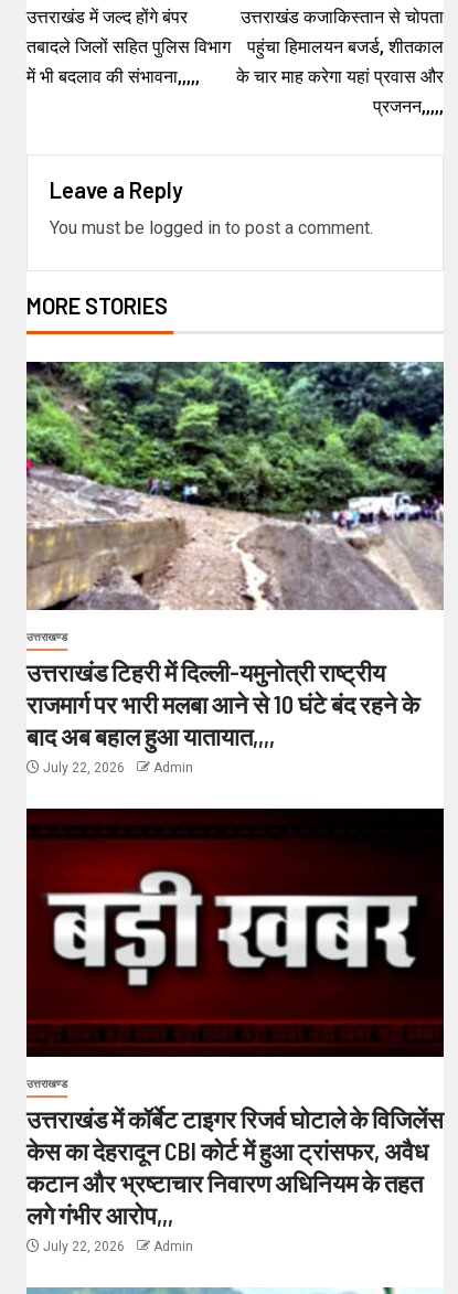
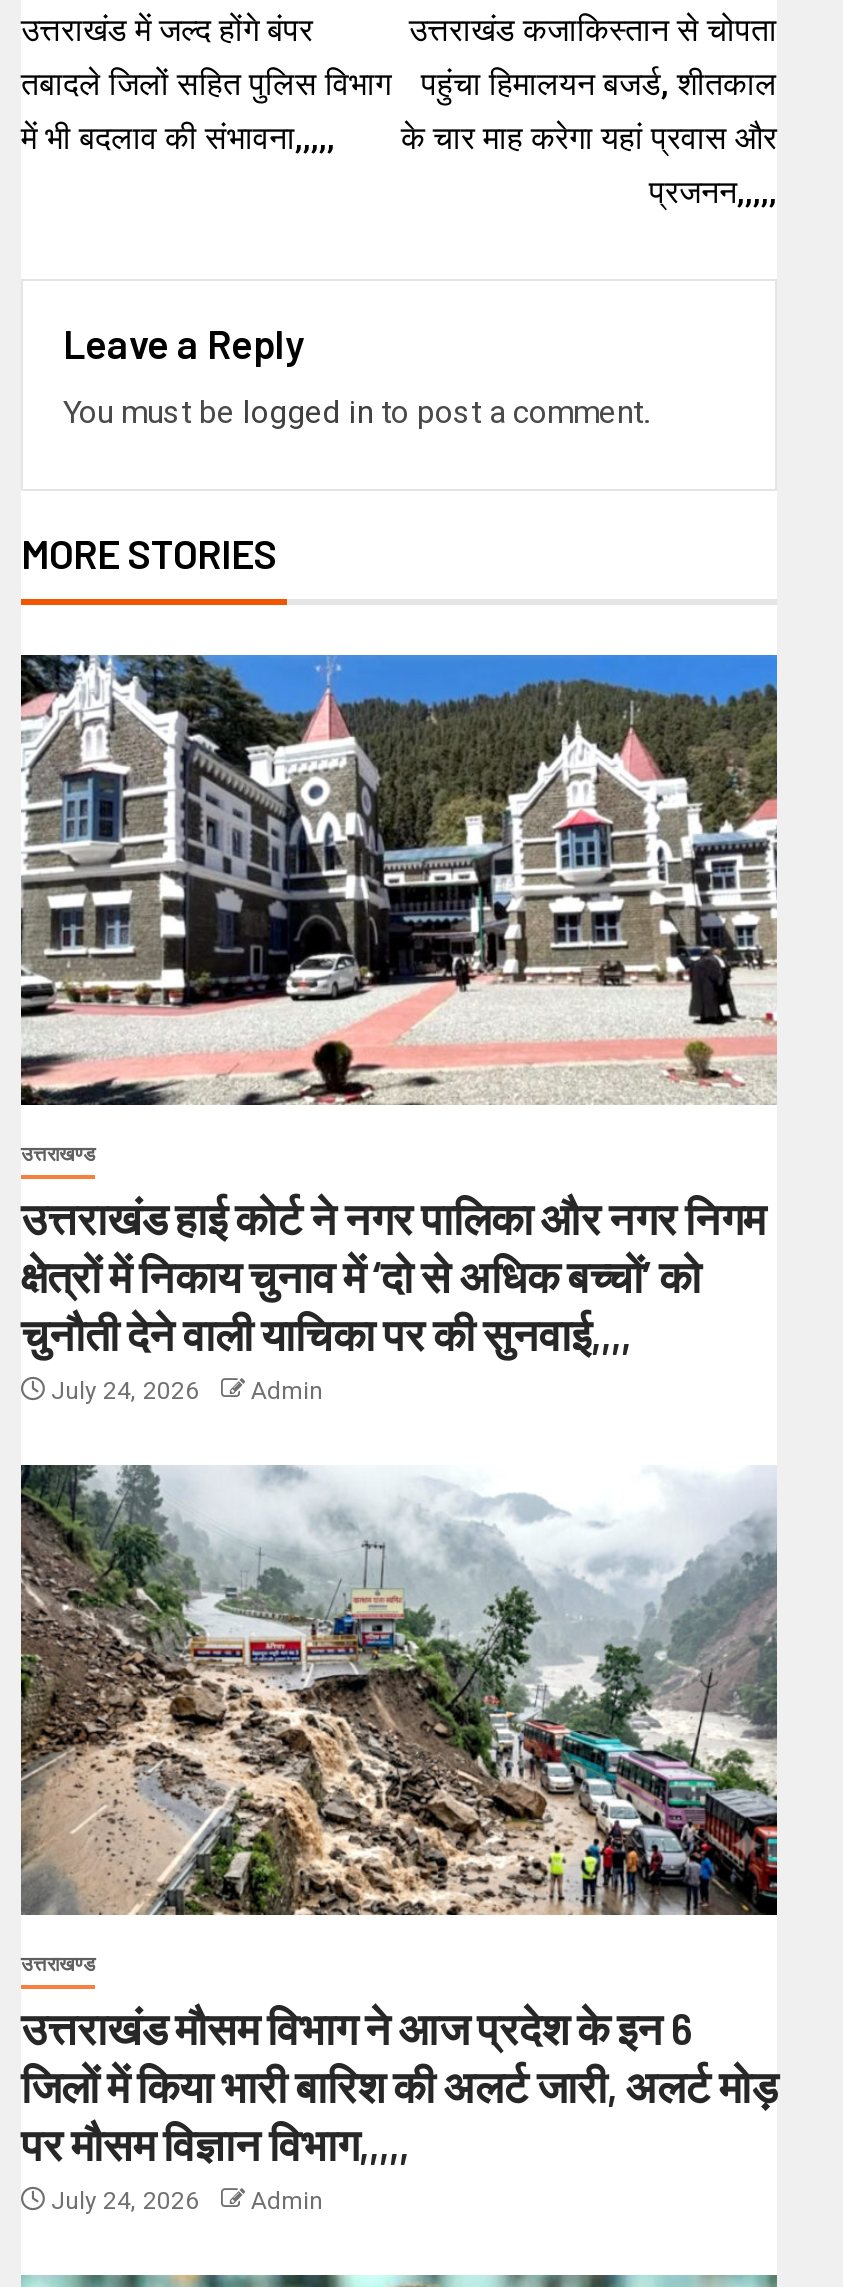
- [image]
+ [image]

- उत्तराखंड टिहरी में दिल्ली-यमुनोत्री राष्ट्रीय
- राजमार्ग पर भारी मलबा आने से 10 घंटे बंद रहने के
- बाद अब बहाल हुआ यातायात,,,,
- July 22, 2026
+ उत्तराखंड हाई कोर्ट ने नगर पालिका और नगर निगम
+ क्षेत्रों में निकाय चुनाव में ‘दो से अधिक बच्चों’ को
+ चुनौती देने वाली याचिका पर की सुनवाई,,,,
+ July 24, 2026

- [image]
+ [image]

- उत्तराखंड में कॉर्बेट टाइगर रिजर्व घोटाले के विजिलेंस
- केस का देहरादून CBI कोर्ट में हुआ ट्रांसफर, अवैध
- कटान और भ्रष्टाचार निवारण अधिनियम के तहत
- लगे गंभीर आरोप,,,
- July 22, 2026
+ उत्तराखंड मौसम विभाग ने आज प्रदेश के इन 6
+ जिलों में किया भारी बारिश की अलर्ट जारी, अलर्ट मोड़
+ पर मौसम विज्ञान विभाग,,,,,
+ July 24, 2026
